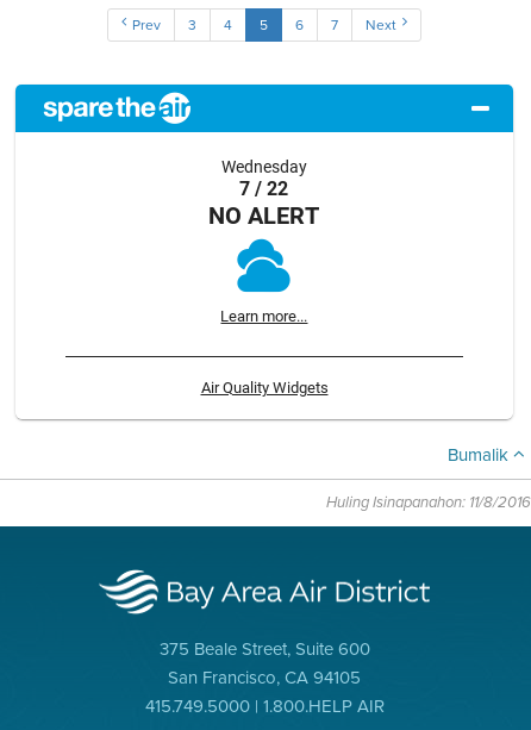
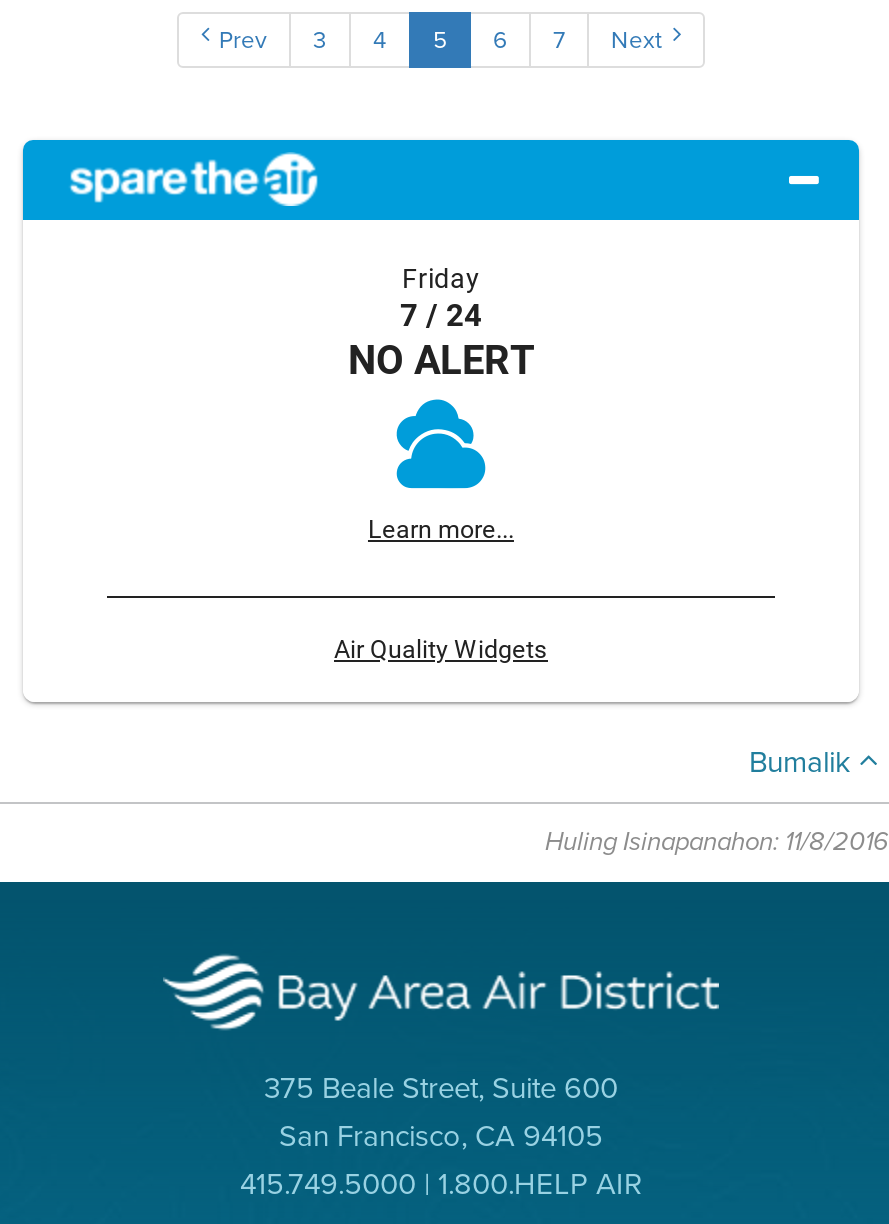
- Wednesday
- 7 / 22
+ Friday
+ 7 / 24
